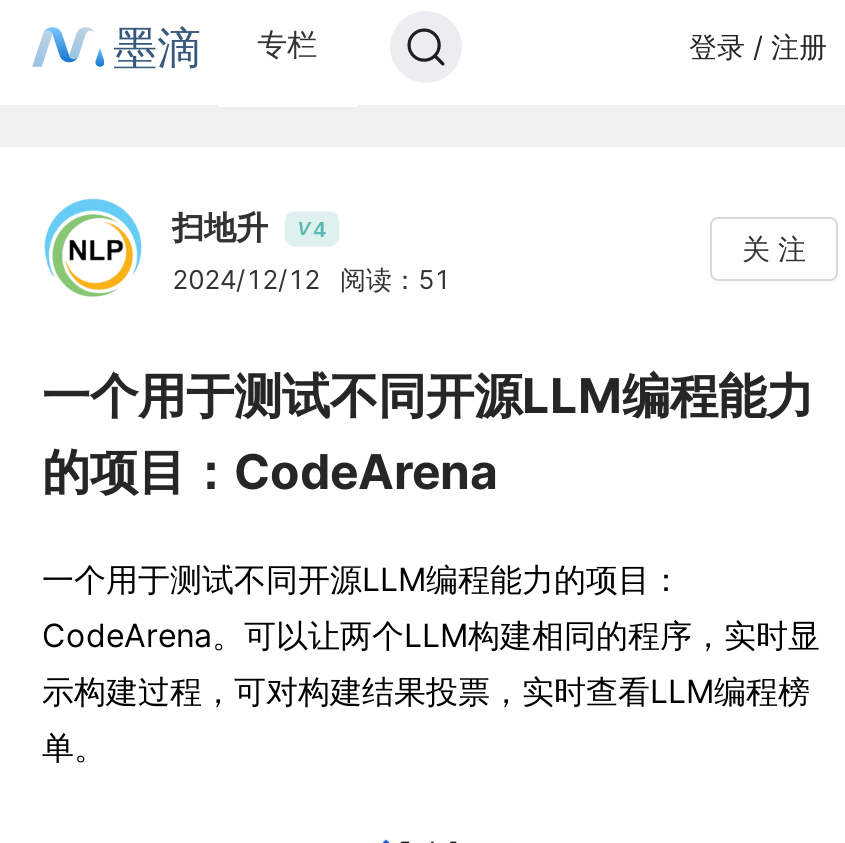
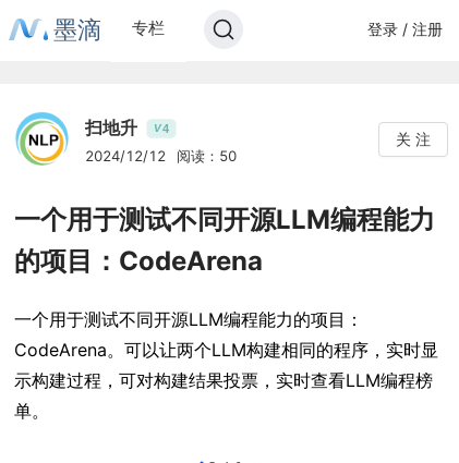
- 2024/12/12 阅读：51
+ 2024/12/12 阅读：50
